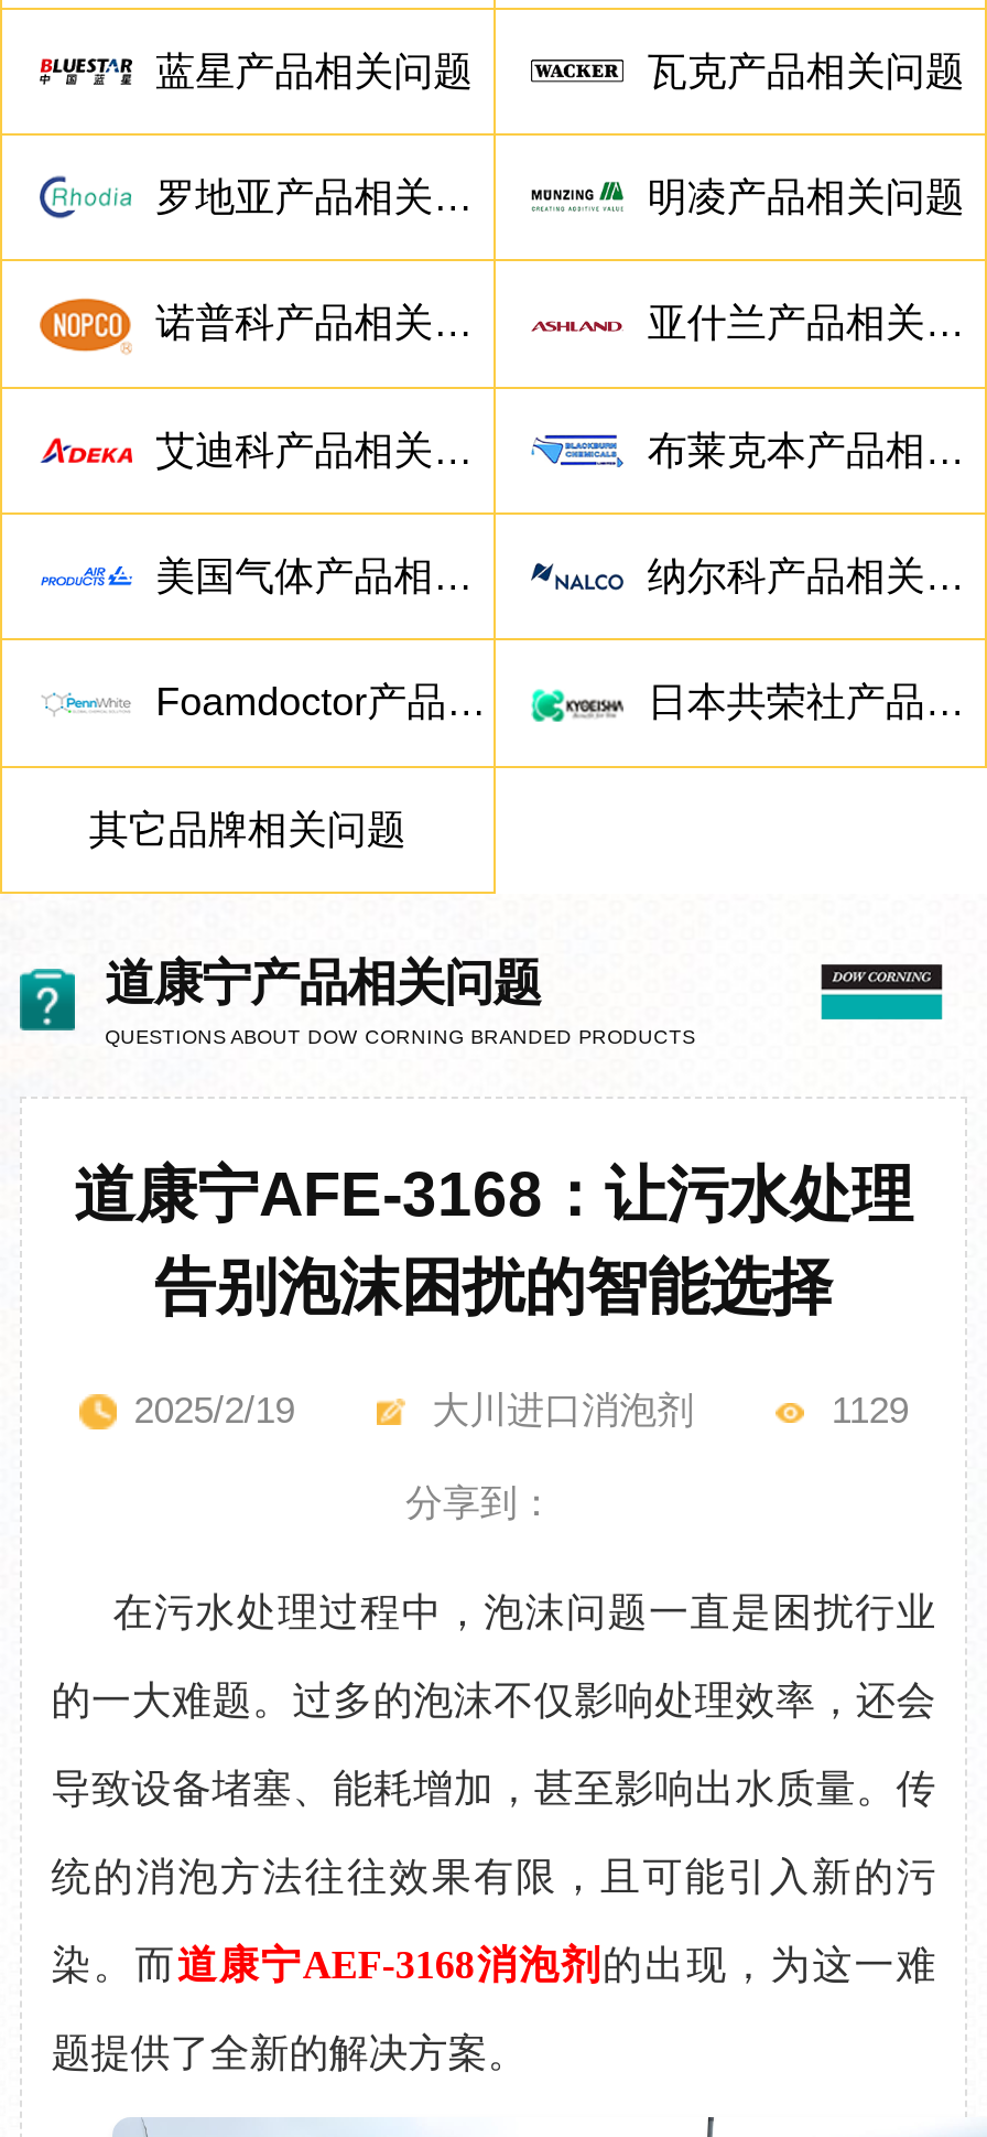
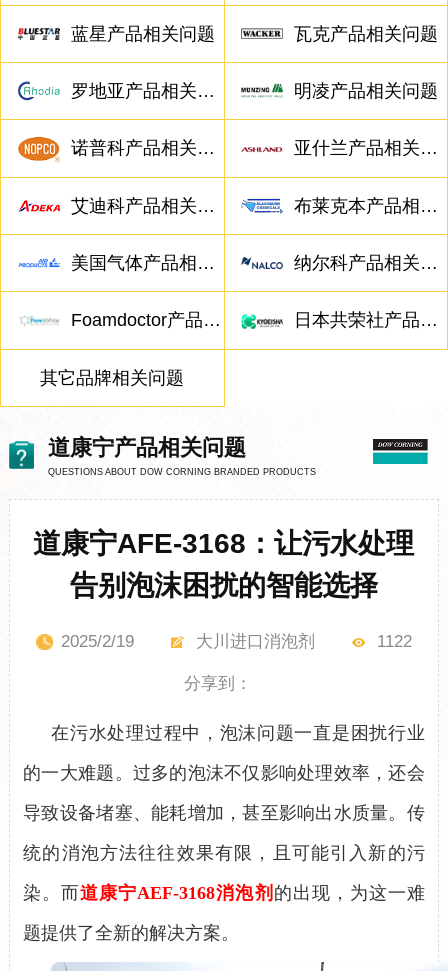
- 1129
+ 1122
